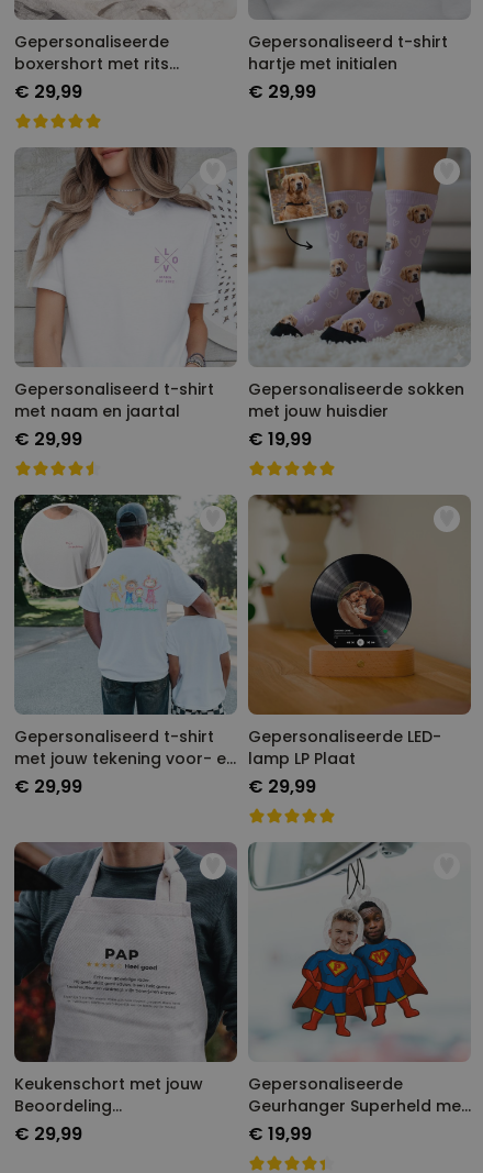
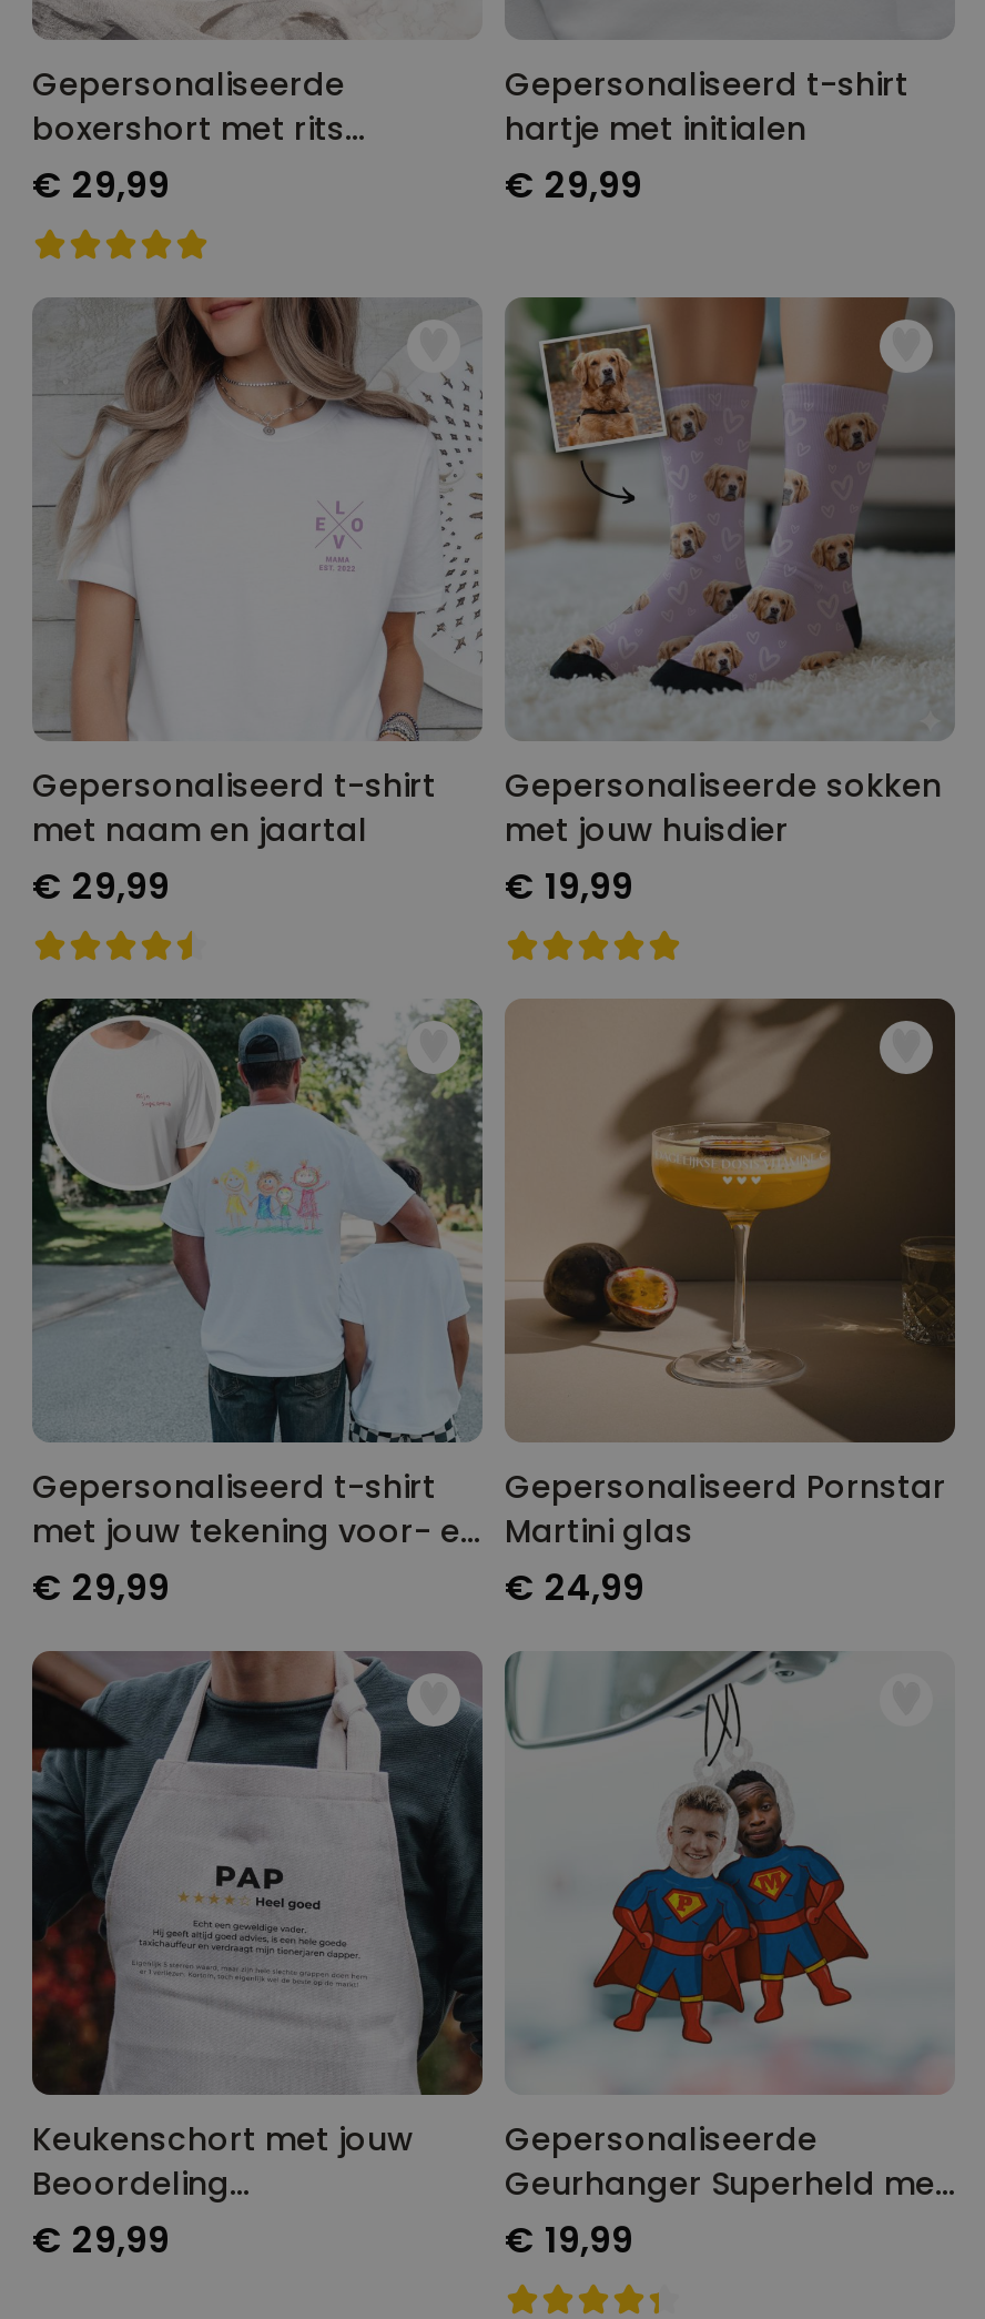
- [image]
- Gepersonaliseerde LED-
- lamp LP Plaat
- € 29,99
+ [image]
+ Gepersonaliseerd Pornstar
+ Martini glas
+ € 24,99
